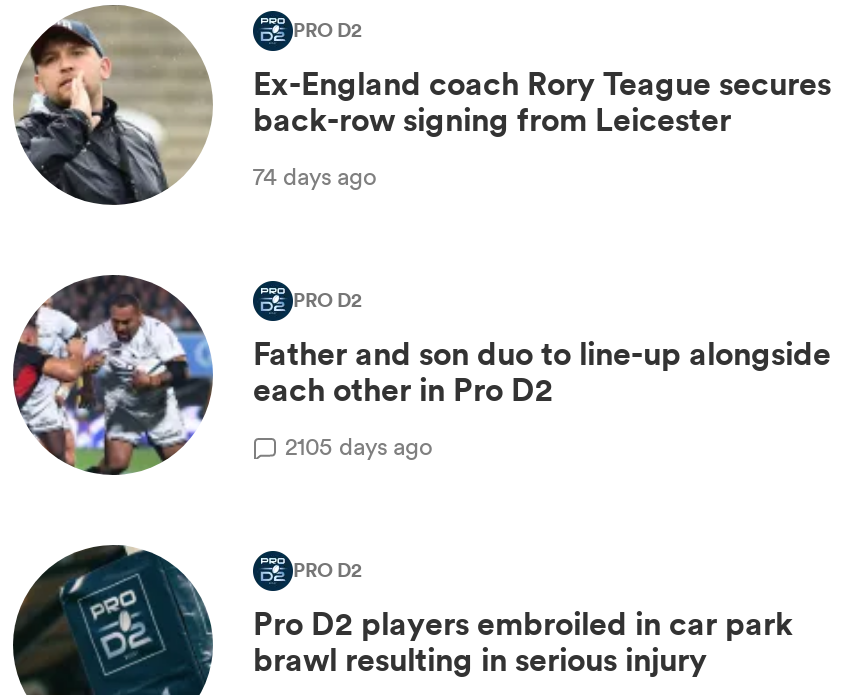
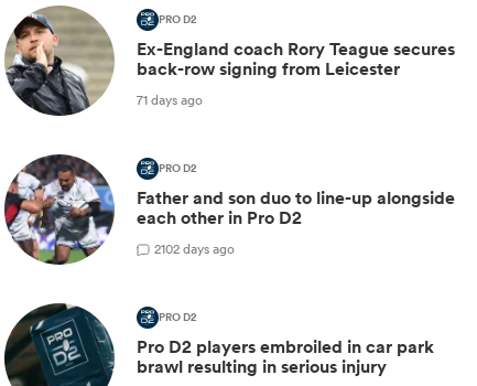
- 74 days ago
+ 71 days ago

- 2105 days ago
+ 2102 days ago
